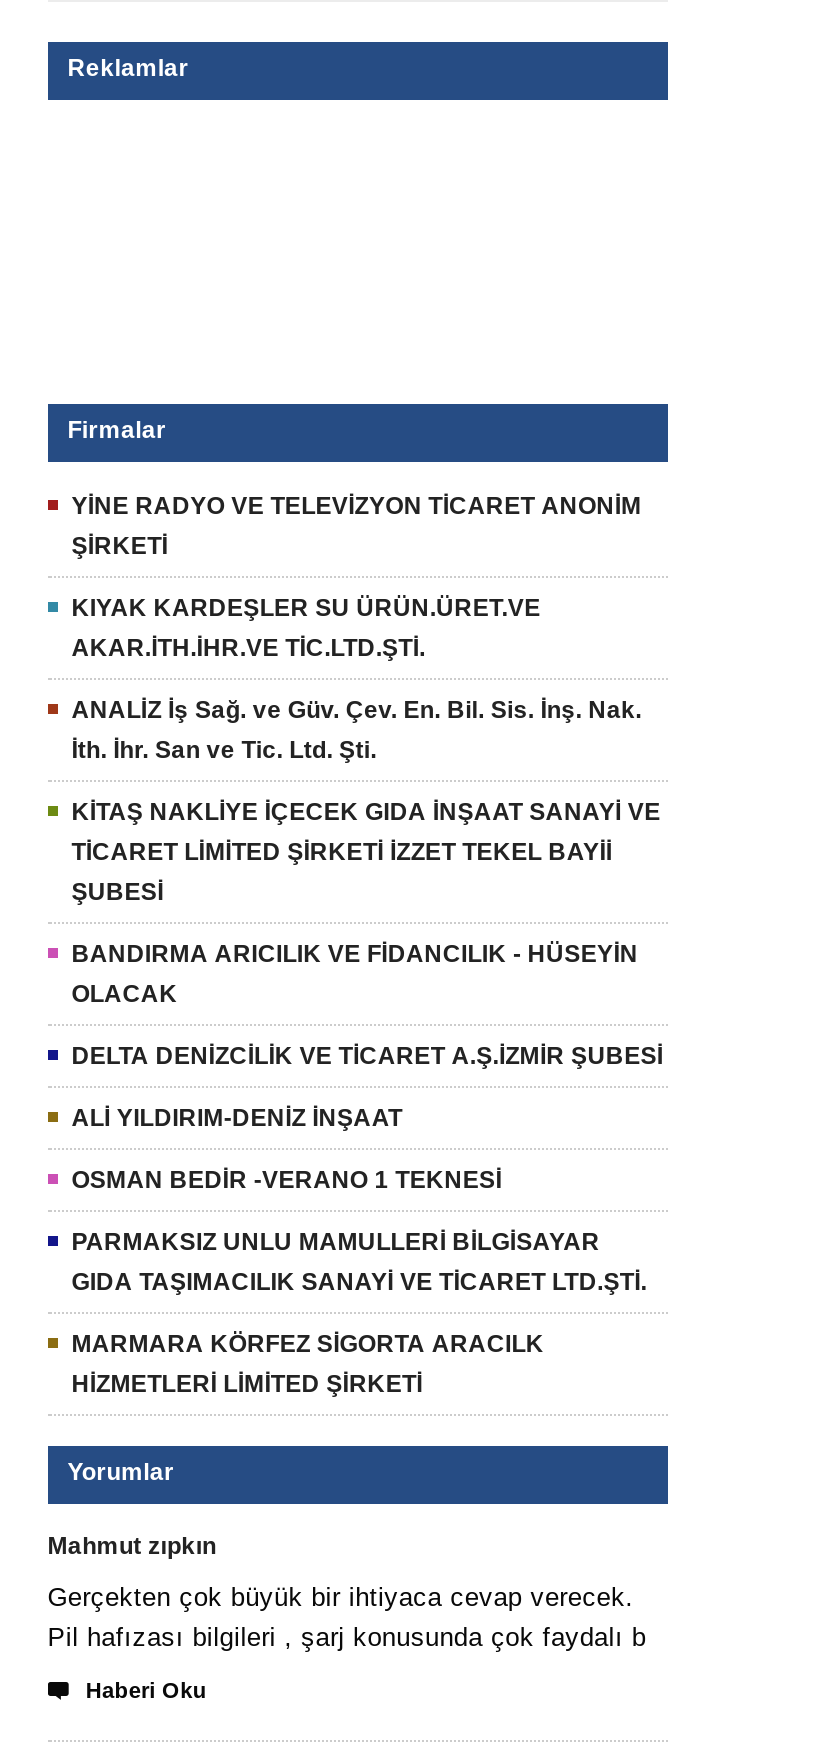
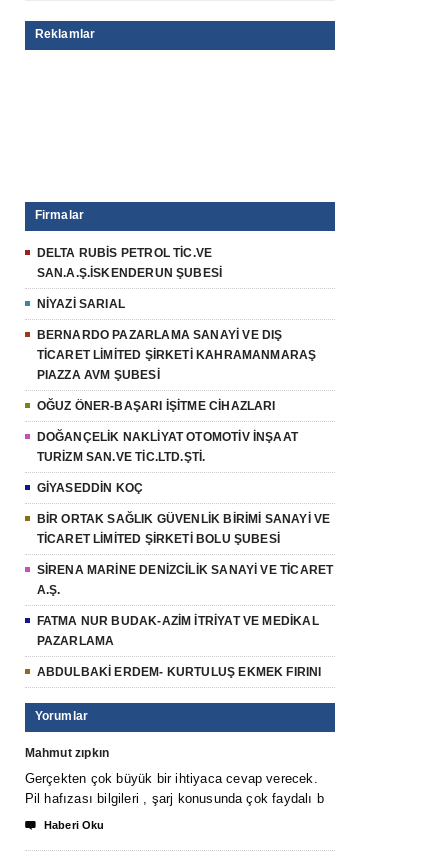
- YİNE RADYO VE TELEVİZYON TİCARET ANONİM
- ŞİRKETİ
+ DELTA RUBİS PETROL TİC.VE
+ SAN.A.Ş.İSKENDERUN ŞUBESİ

- KIYAK KARDEŞLER SU ÜRÜN.ÜRET.VE
- AKAR.İTH.İHR.VE TİC.LTD.ŞTİ.
+ NİYAZİ SARIAL

- ANALİZ İş Sağ. ve Güv. Çev. En. Bil. Sis. İnş. Nak.
- İth. İhr. San ve Tic. Ltd. Şti.
+ BERNARDO PAZARLAMA SANAYİ VE DIŞ
+ TİCARET LİMİTED ŞİRKETİ KAHRAMANMARAŞ
+ PIAZZA AVM ŞUBESİ

- KİTAŞ NAKLİYE İÇECEK GIDA İNŞAAT SANAYİ VE
- TİCARET LİMİTED ŞİRKETİ İZZET TEKEL BAYİİ
- ŞUBESİ
+ OĞUZ ÖNER-BAŞARI İŞİTME CİHAZLARI

- BANDIRMA ARICILIK VE FİDANCILIK - HÜSEYİN
- OLACAK
+ DOĞANÇELİK NAKLİYAT OTOMOTİV İNŞAAT
+ TURİZM SAN.VE TİC.LTD.ŞTİ.

- DELTA DENİZCİLİK VE TİCARET A.Ş.İZMİR ŞUBESİ
+ GİYASEDDİN KOÇ

- ALİ YILDIRIM-DENİZ İNŞAAT
+ BİR ORTAK SAĞLIK GÜVENLİK BİRİMİ SANAYİ VE
+ TİCARET LİMİTED ŞİRKETİ BOLU ŞUBESİ

- OSMAN BEDİR -VERANO 1 TEKNESİ
+ SİRENA MARİNE DENİZCİLİK SANAYİ VE TİCARET
+ A.Ş.

- PARMAKSIZ UNLU MAMULLERİ BİLGİSAYAR
- GIDA TAŞIMACILIK SANAYİ VE TİCARET LTD.ŞTİ.
+ FATMA NUR BUDAK-AZİM İTRİYAT VE MEDİKAL
+ PAZARLAMA

- MARMARA KÖRFEZ SİGORTA ARACILK
- HİZMETLERİ LİMİTED ŞİRKETİ
+ ABDULBAKİ ERDEM- KURTULUŞ EKMEK FIRINI
